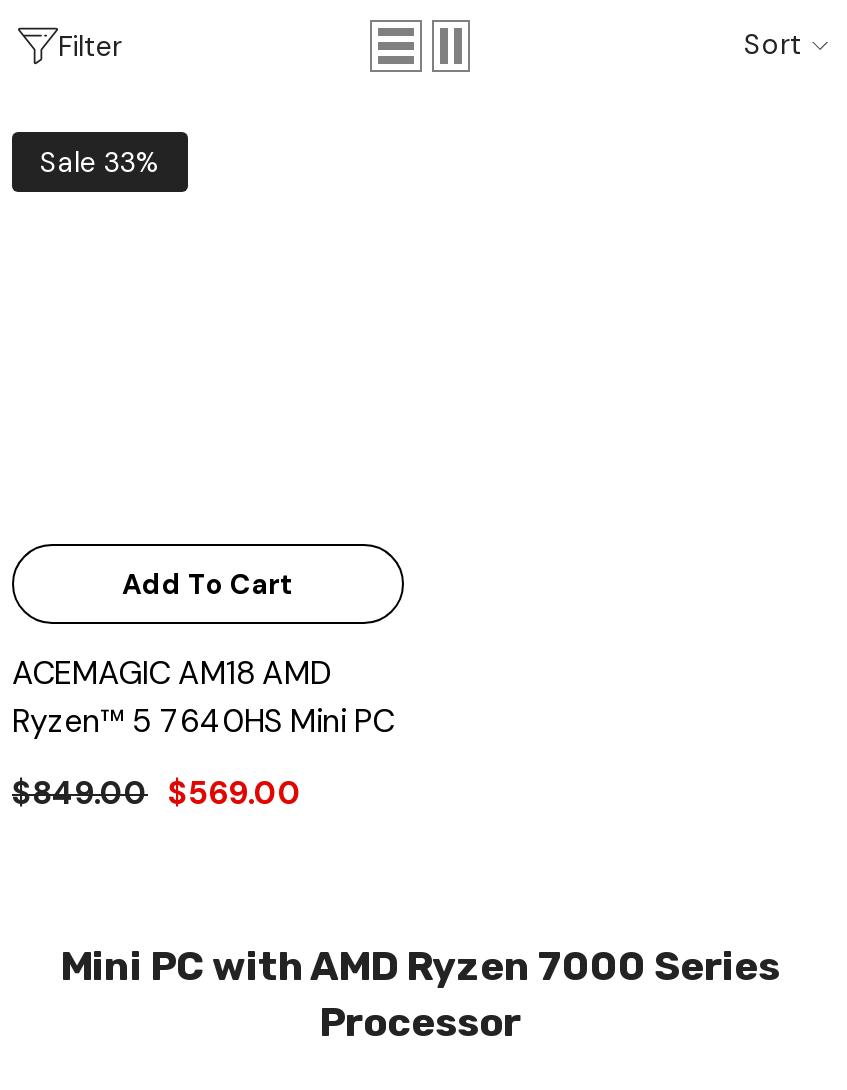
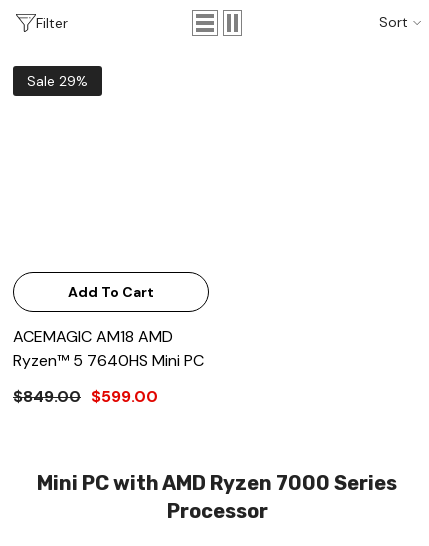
- Sale 33%
+ Sale 29%

- $849.00 $569.00
+ $849.00 $599.00
